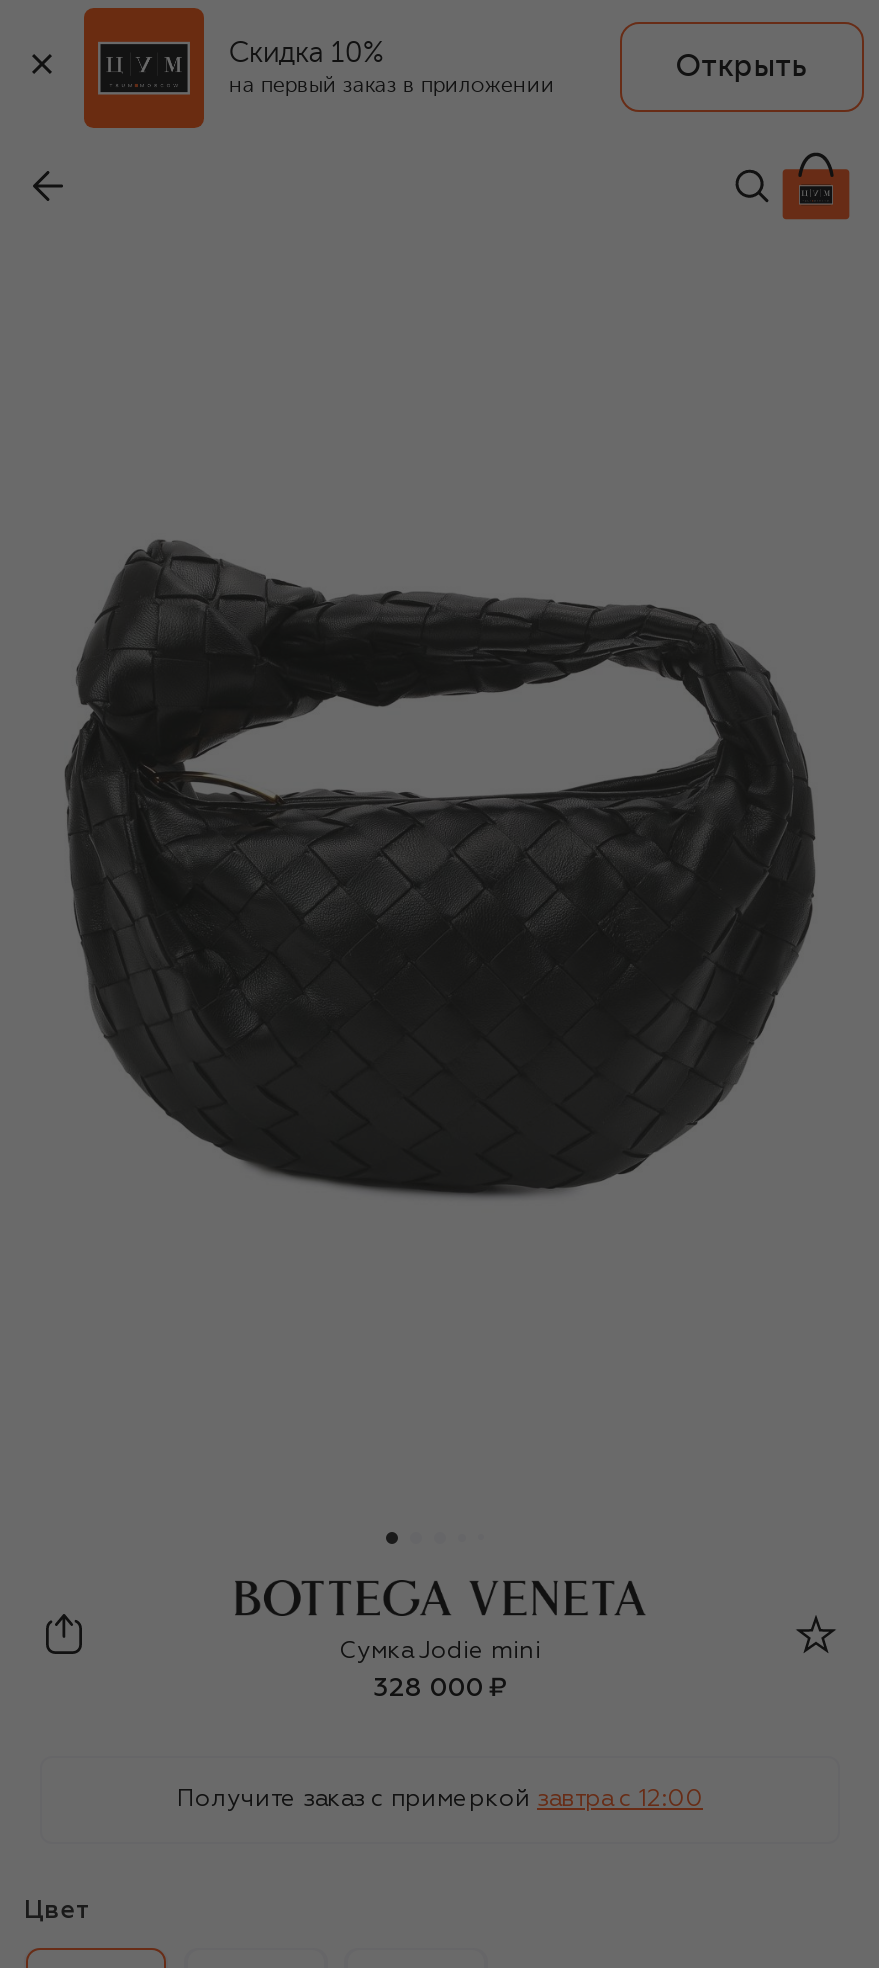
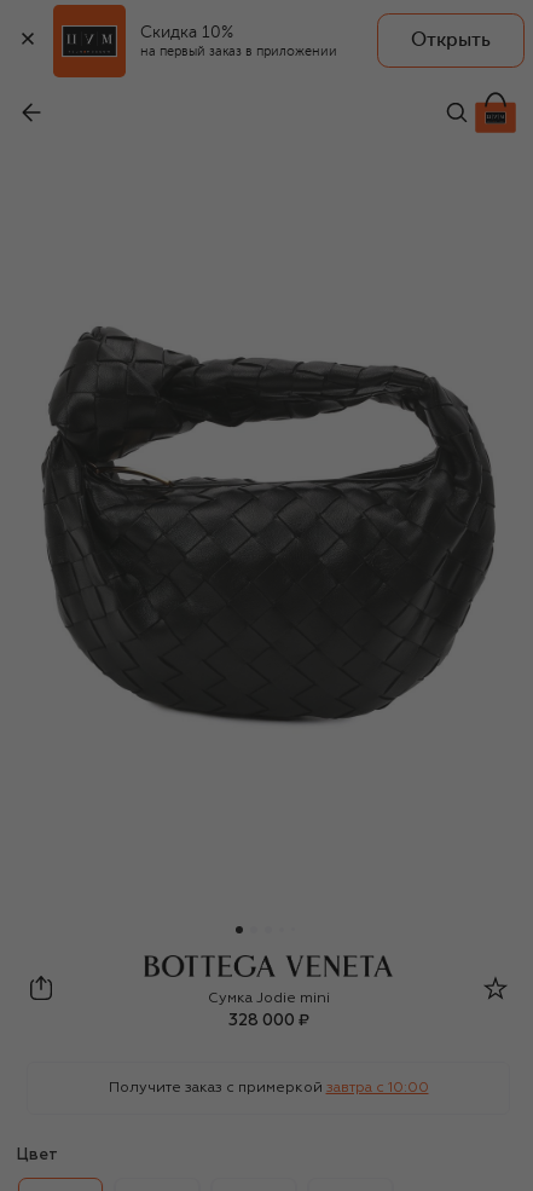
- Получите заказ с примеркой завтра c 12:00
+ Получите заказ с примеркой завтра c 10:00
